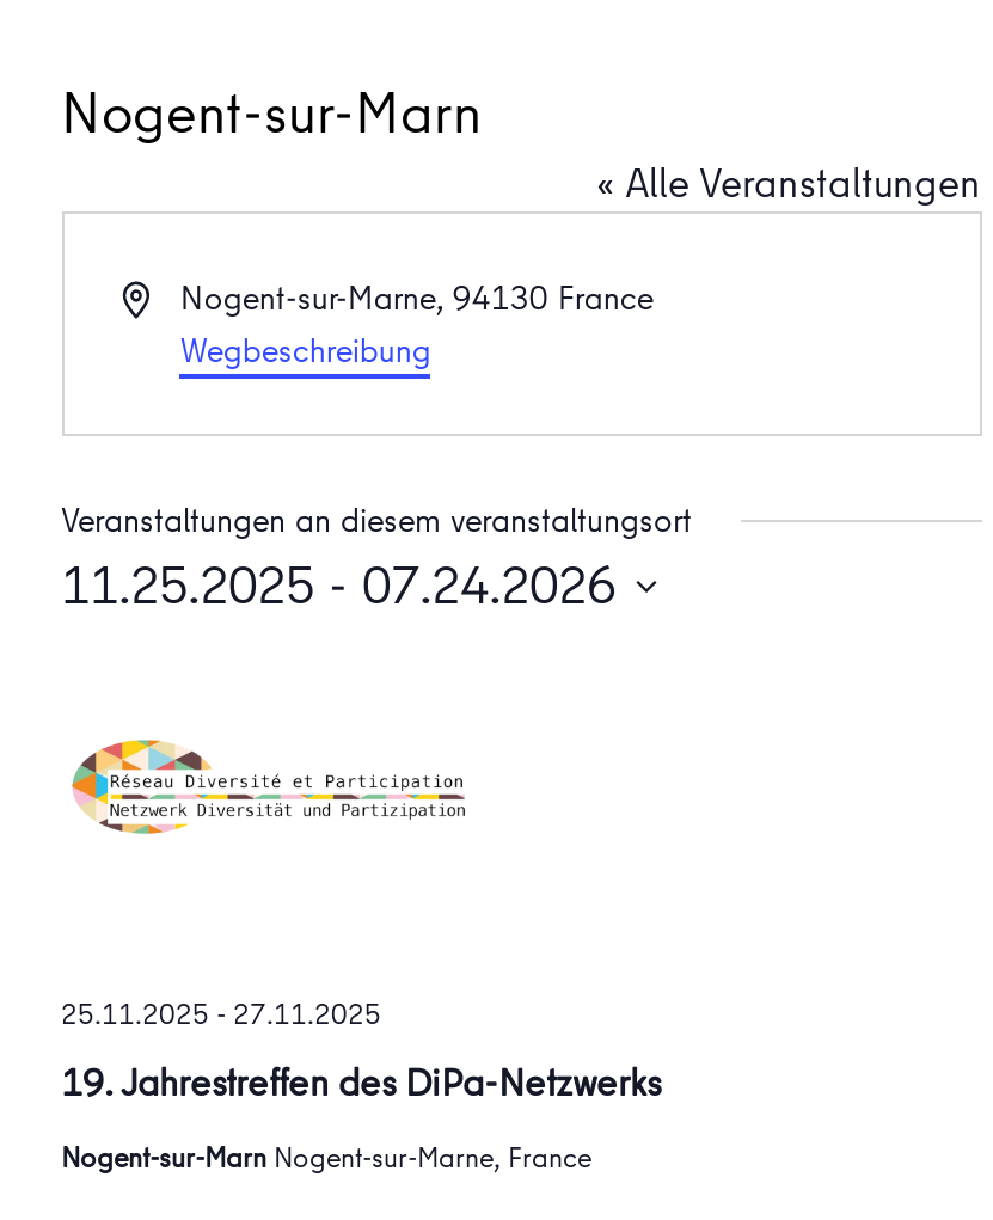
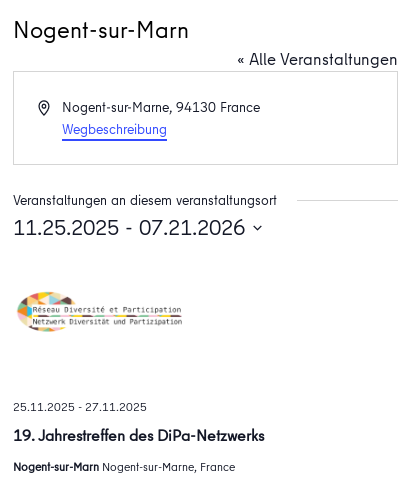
- 11.25.2025 - 07.24.2026
+ 11.25.2025 - 07.21.2026
